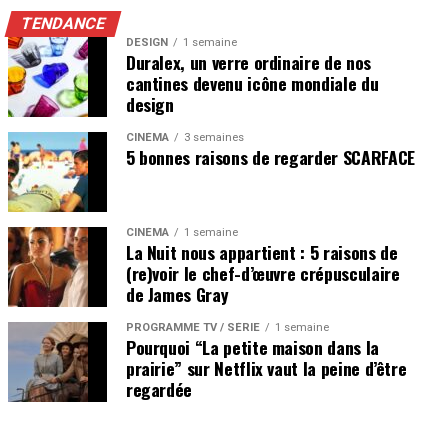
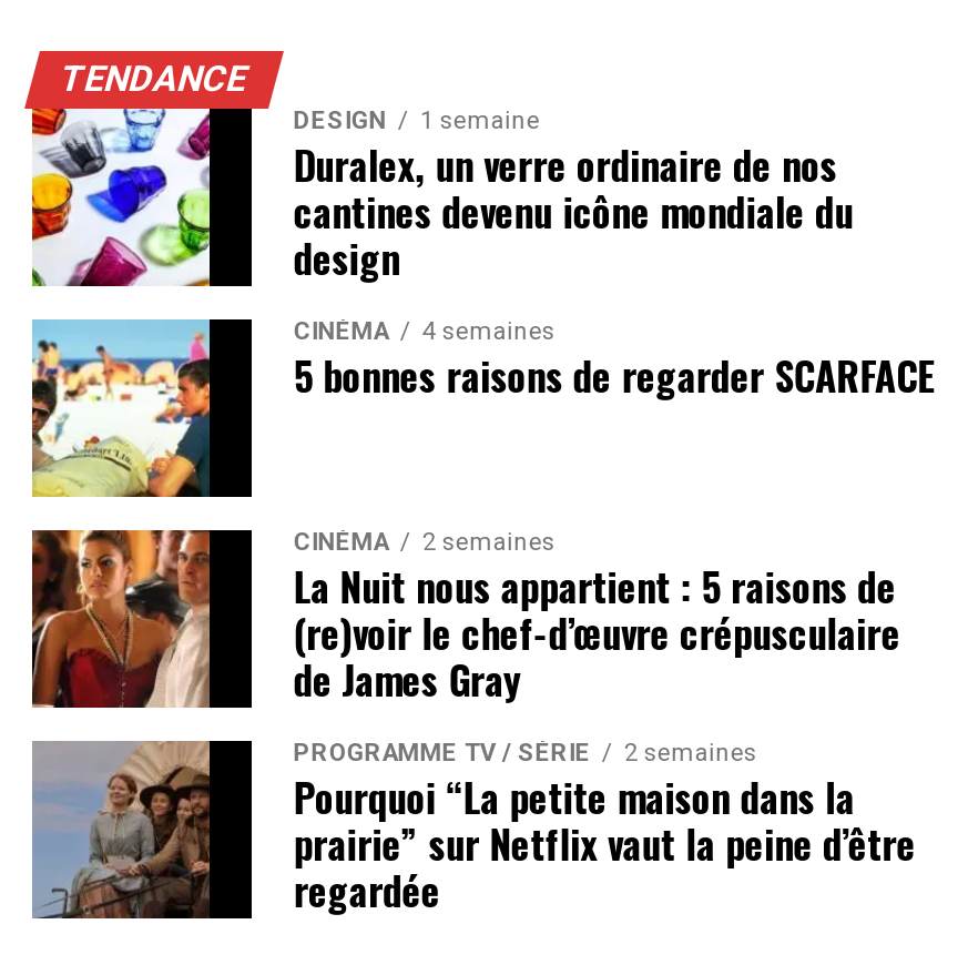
- CINÉMA 3 semaines
+ CINÉMA 4 semaines

- CINÉMA 1 semaine
+ CINÉMA 2 semaines

- PROGRAMME TV / SÉRIE 1 semaine
+ PROGRAMME TV / SÉRIE 2 semaines
